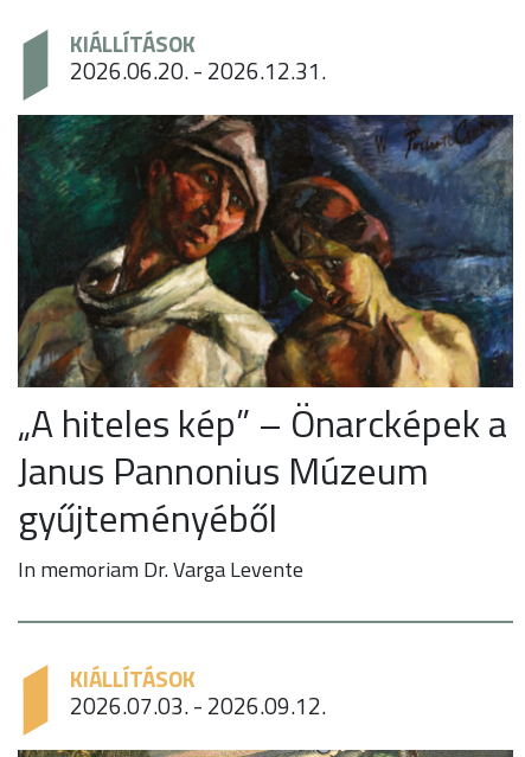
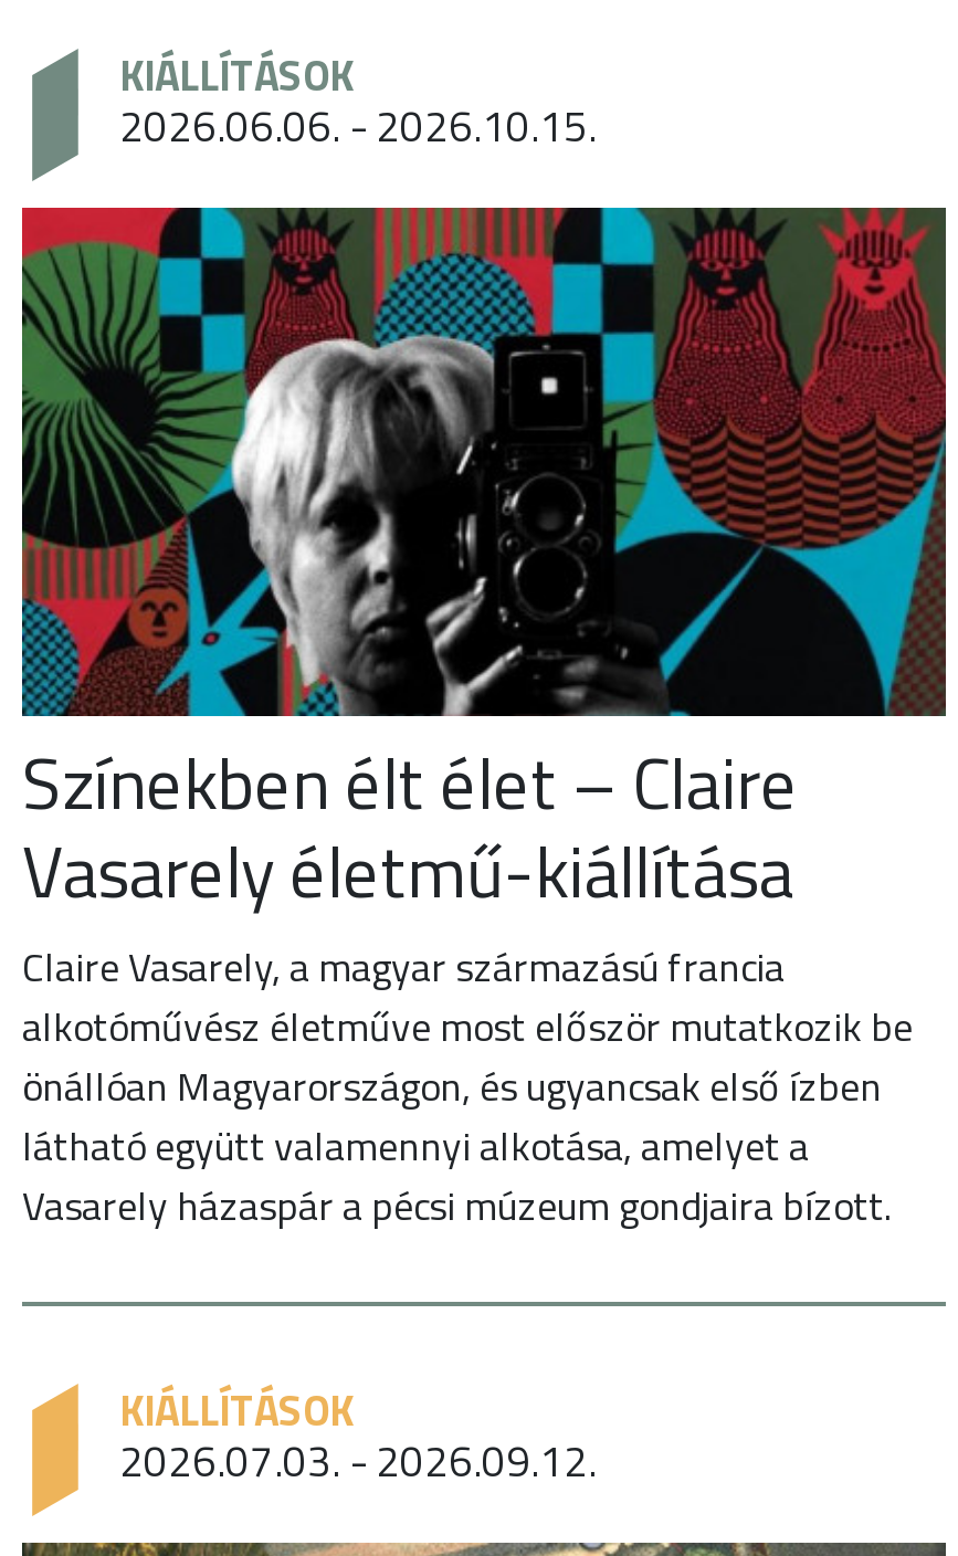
- 2026.06.20. - 2026.12.31.
+ 2026.06.06. - 2026.10.15.

- [image]
- „A hiteles kép” – Önarcképek a
- Janus Pannonius Múzeum
- gyűjteményéből
- In memoriam Dr. Varga Levente
+ [image]
+ Színekben élt élet – Claire
+ Vasarely életmű-kiállítása
+ Claire Vasarely, a magyar származású francia
+ alkotóművész életműve most először mutatkozik be
+ önállóan Magyarországon, és ugyancsak első ízben
+ látható együtt valamennyi alkotása, amelyet a
+ Vasarely házaspár a pécsi múzeum gondjaira bízott.
